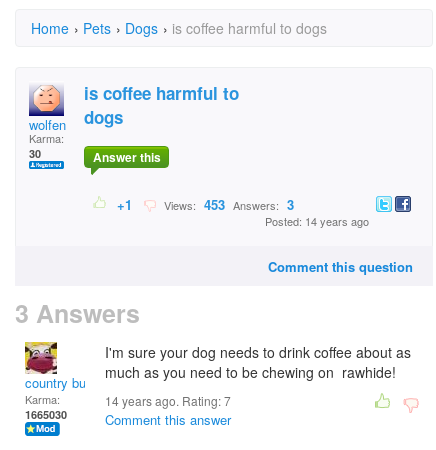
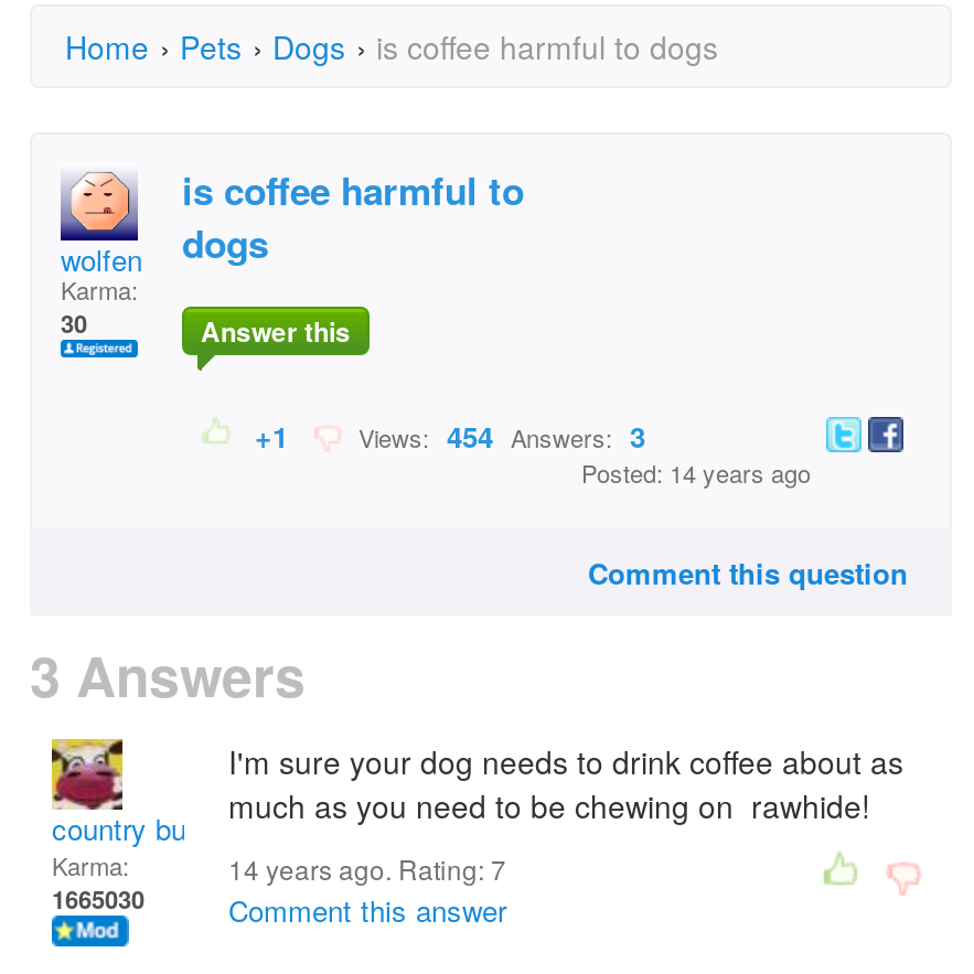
- Views: 453 Answers: 3
+ Views: 454 Answers: 3
